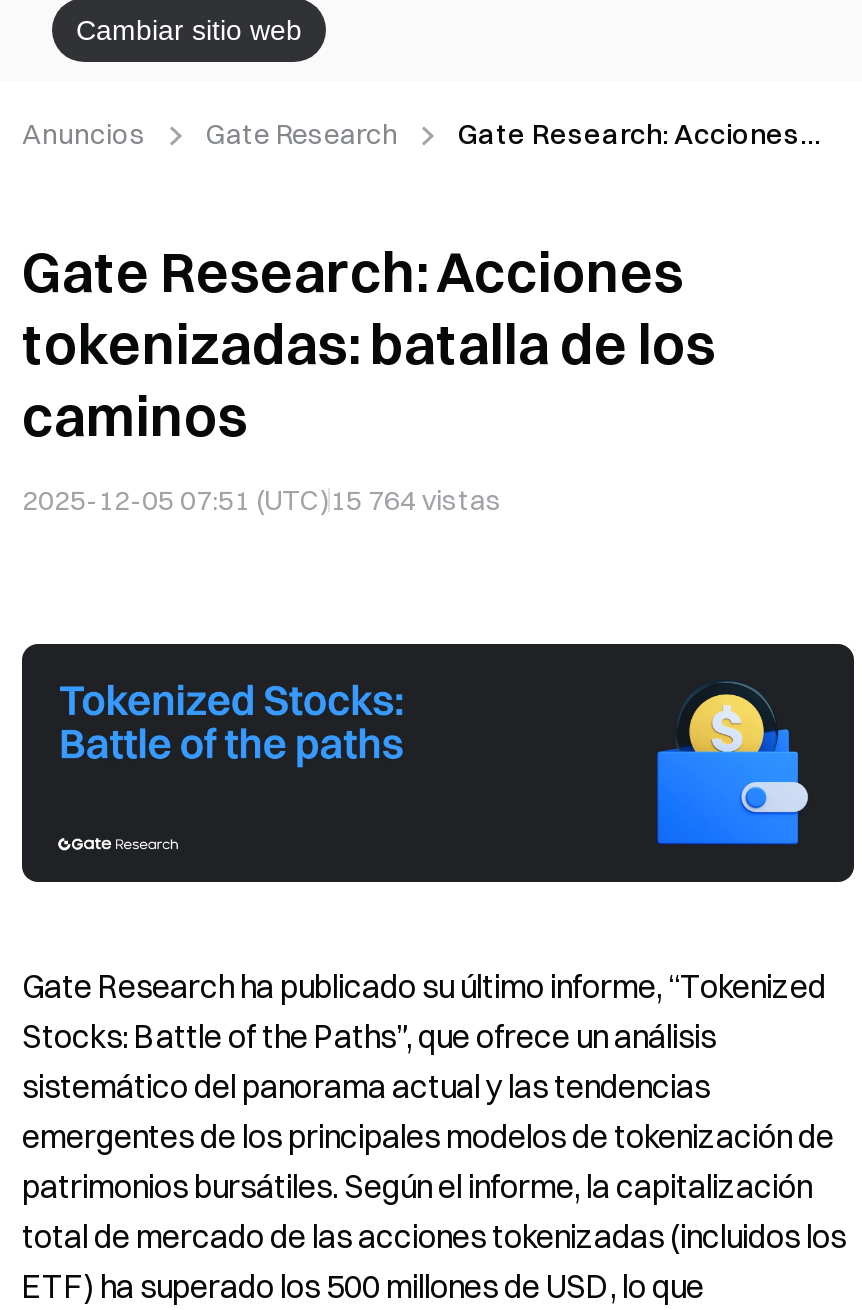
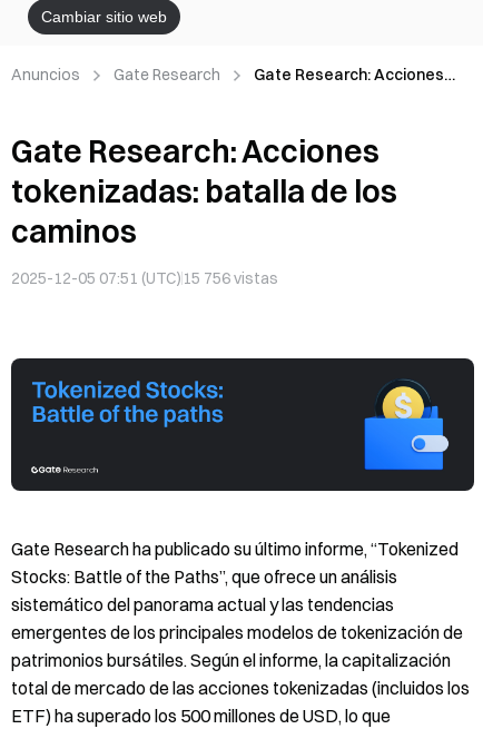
- 2025-12-05 07:51 (UTC)15 764 vistas
+ 2025-12-05 07:51 (UTC)15 756 vistas
